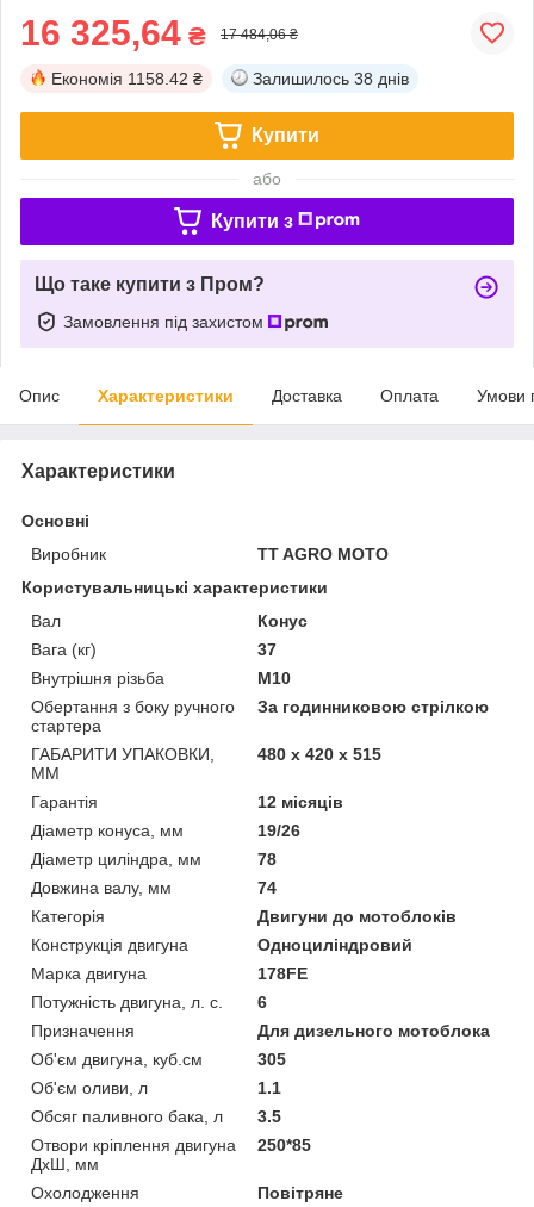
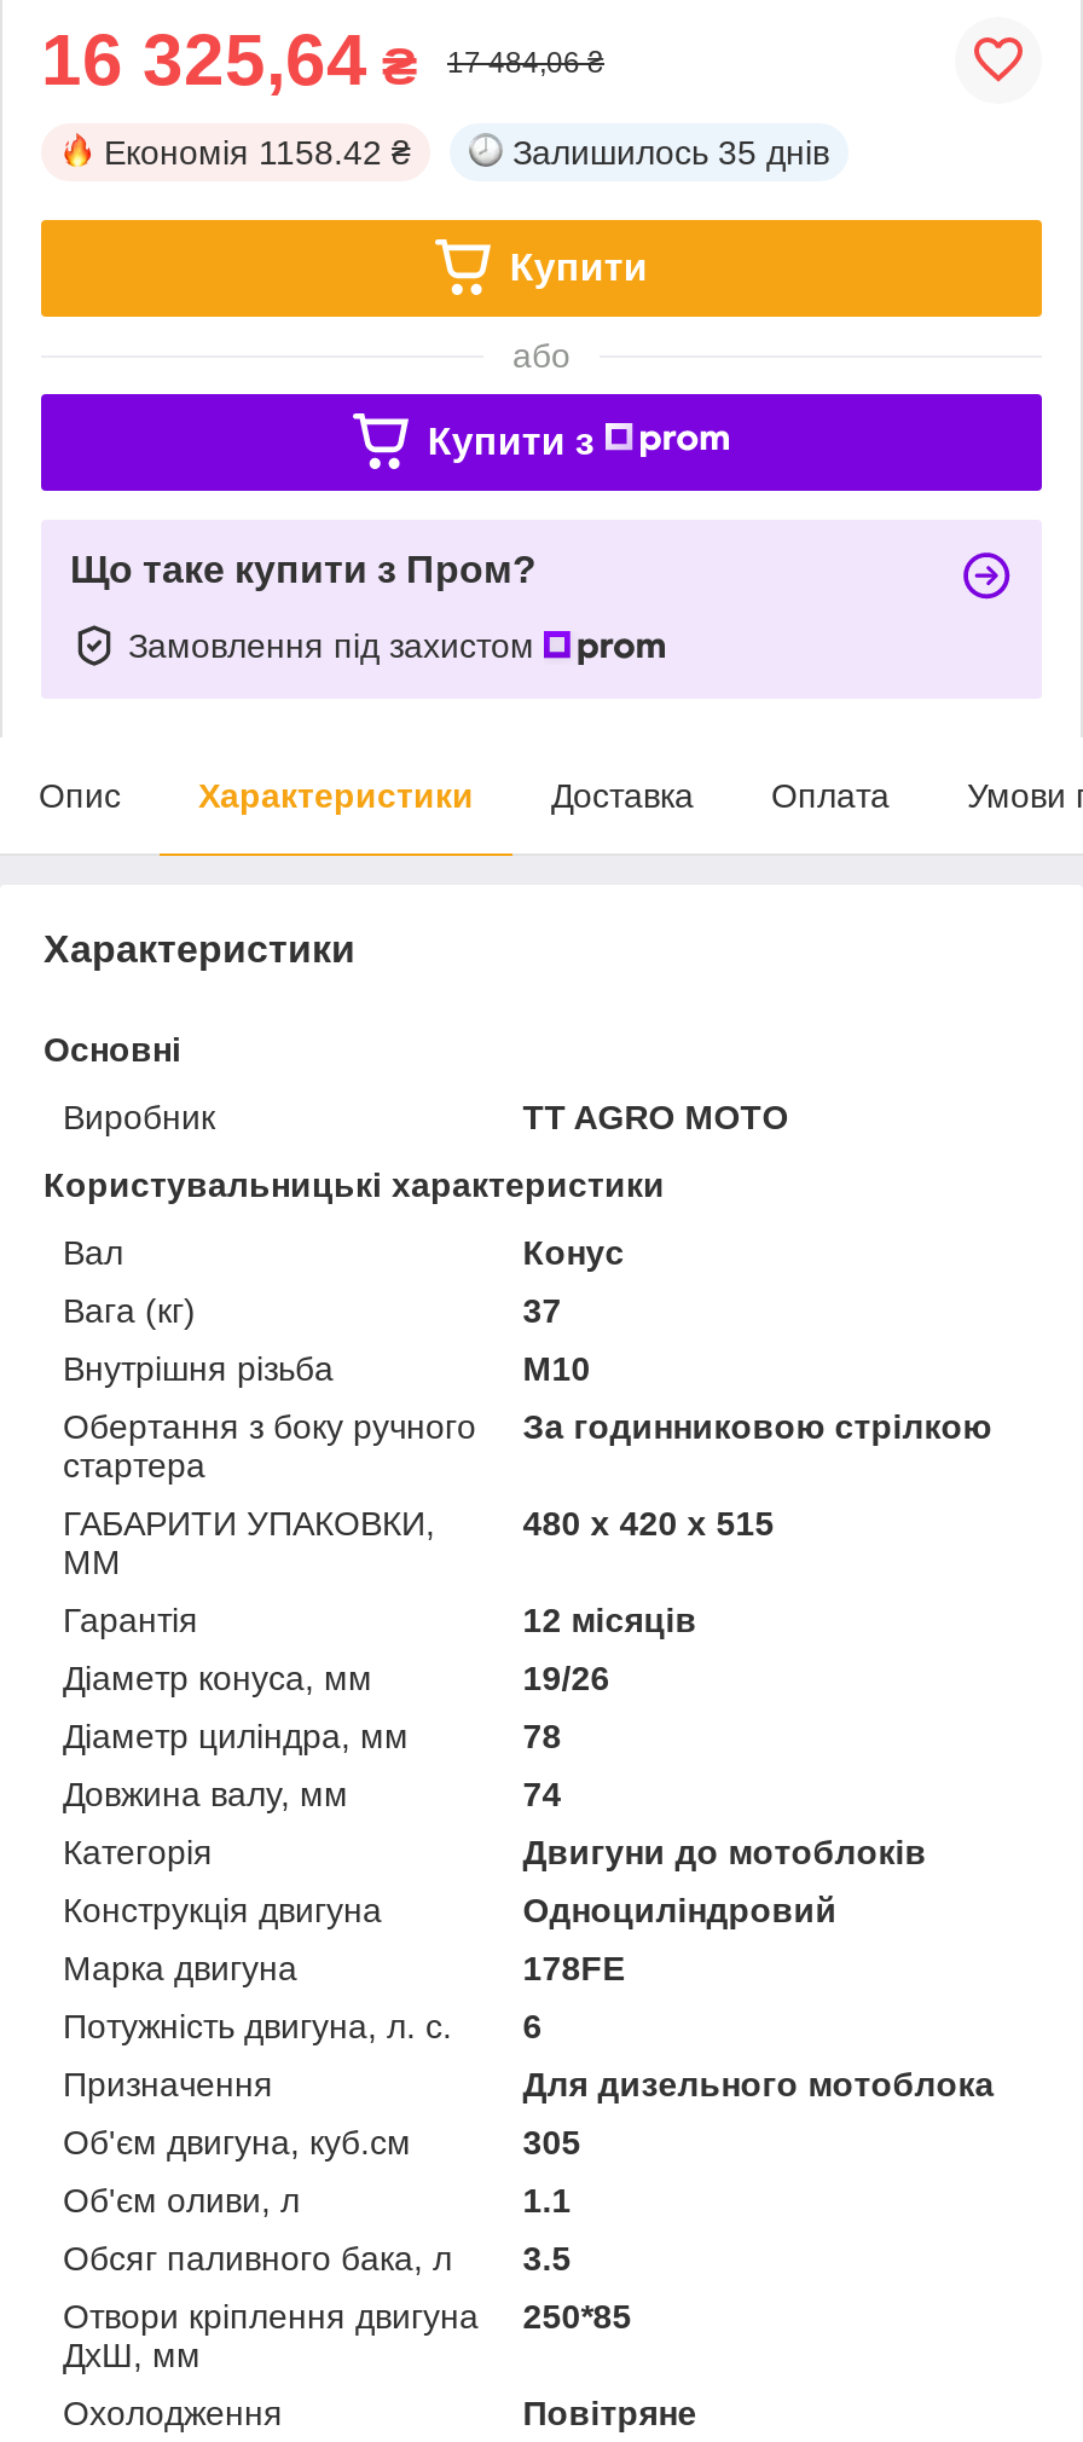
- Залишилось 38 днів
+ Залишилось 35 днів
